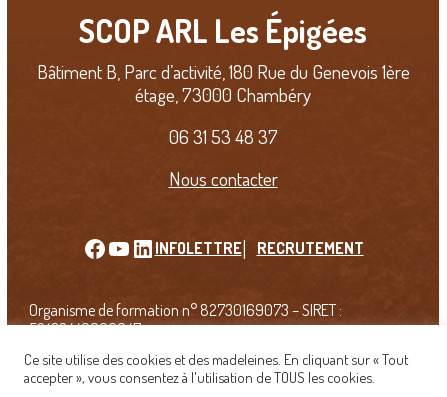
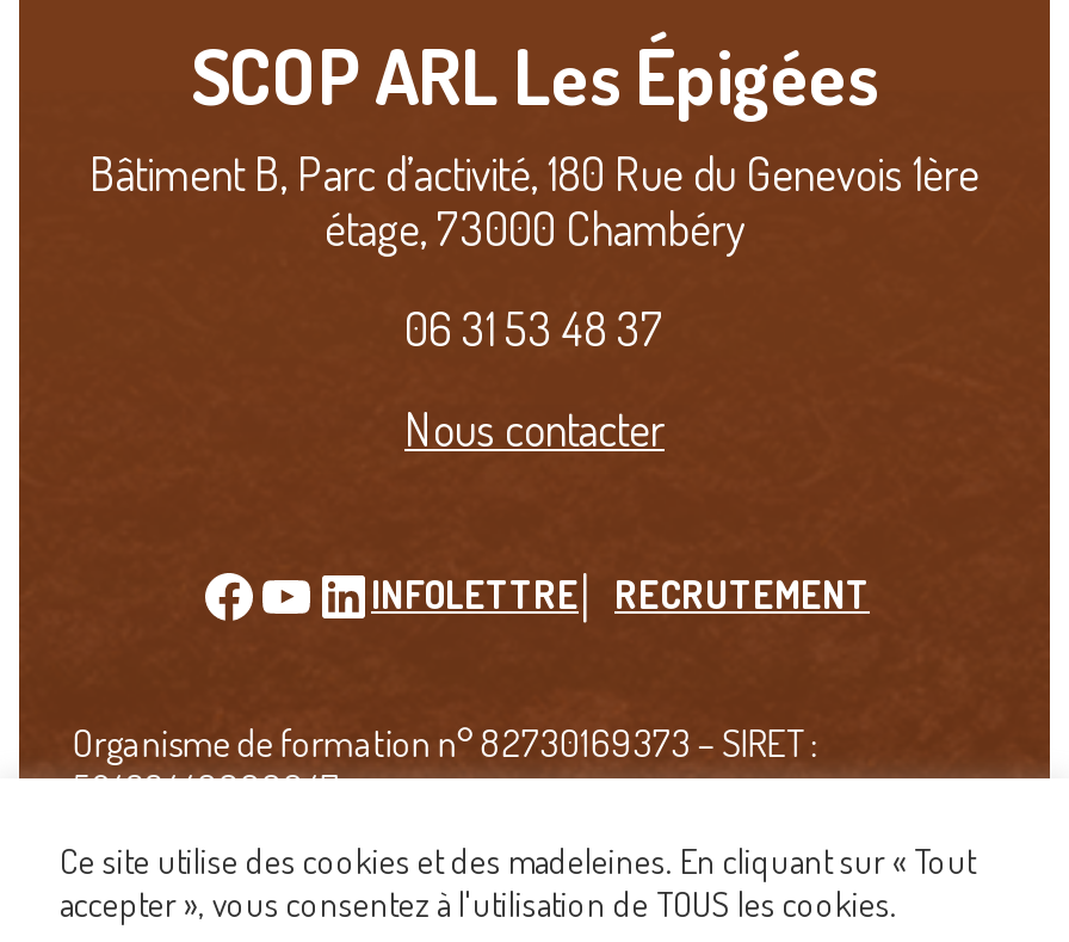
- Organisme de formation n° 82730169073 – SIRET :
+ Organisme de formation n° 82730169373 – SIRET :
